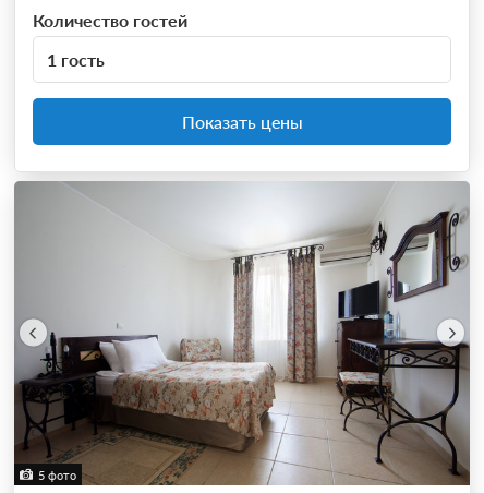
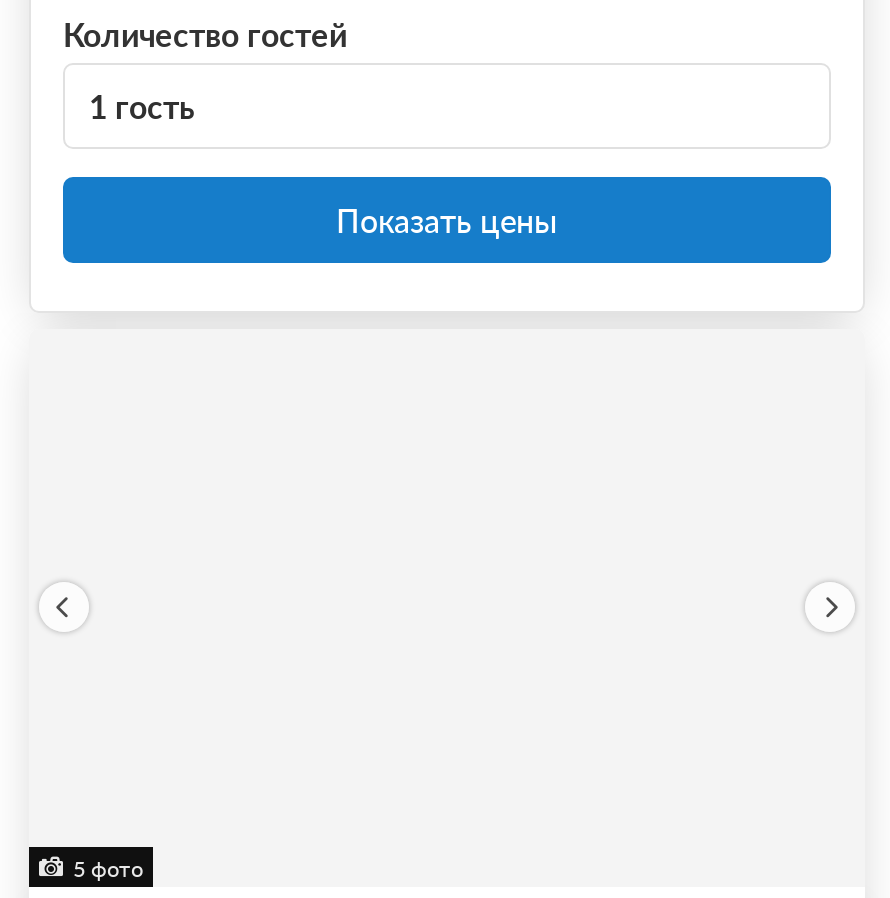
- [image]
